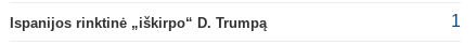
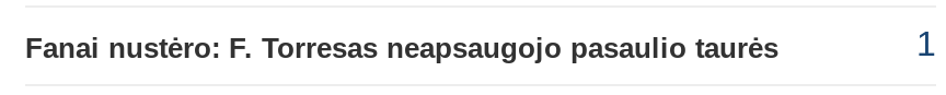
- Ispanijos rinktinė „iškirpo“ D. Trumpą
+ Fanai nustėro: F. Torresas neapsaugojo pasaulio taurės
